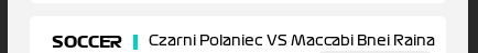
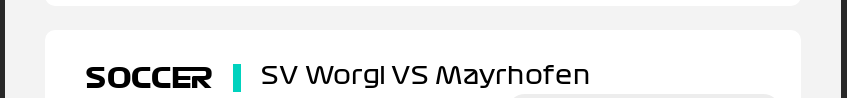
- Czarni Polaniec VS Maccabi Bnei Raina
+ SV Worgl VS Mayrhofen
